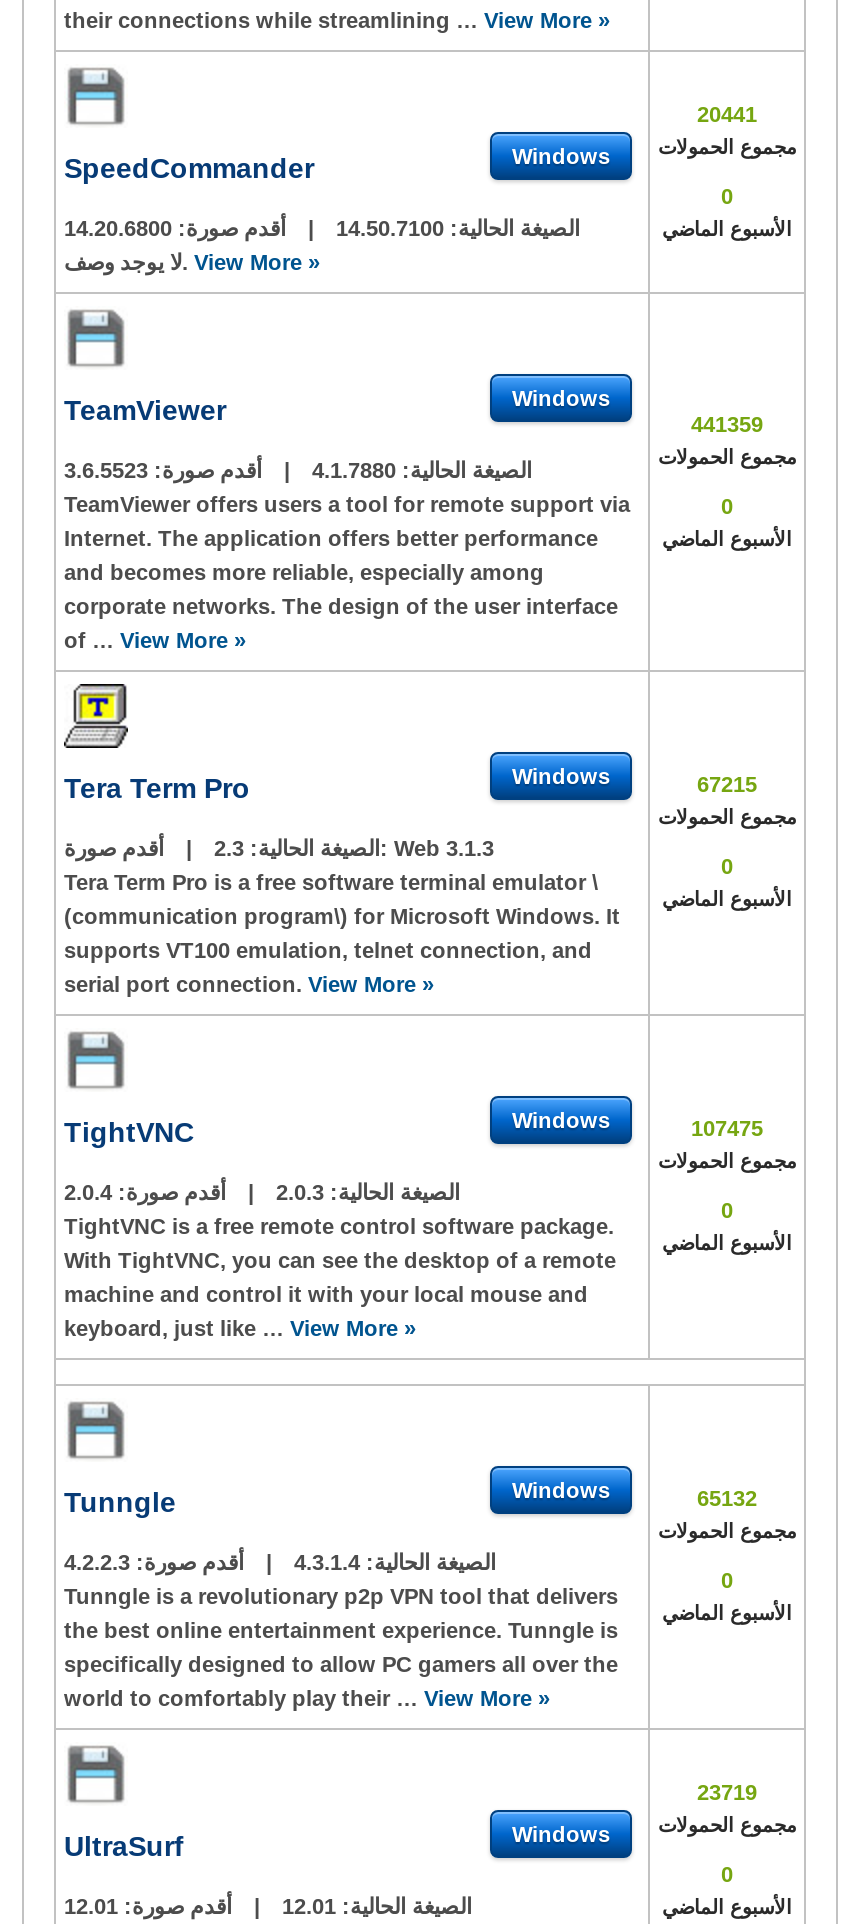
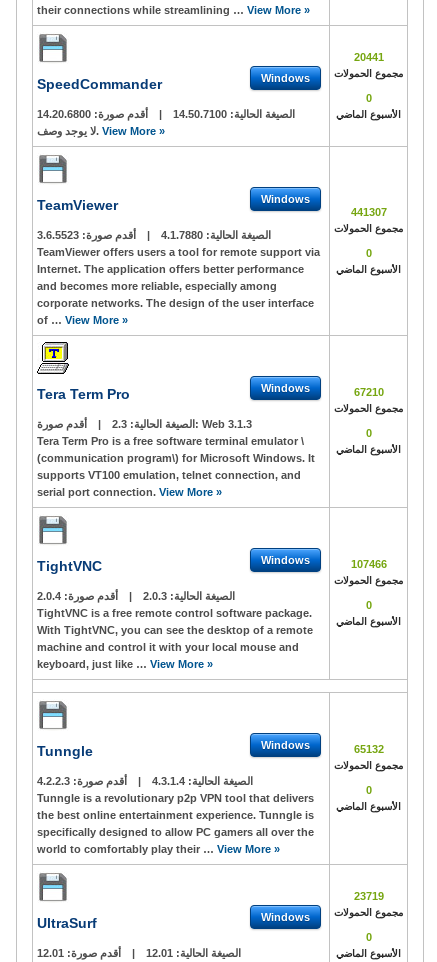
- 441359
+ 441307

- 67215
+ 67210

- 107475
+ 107466
